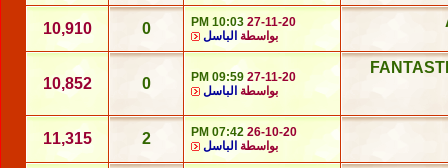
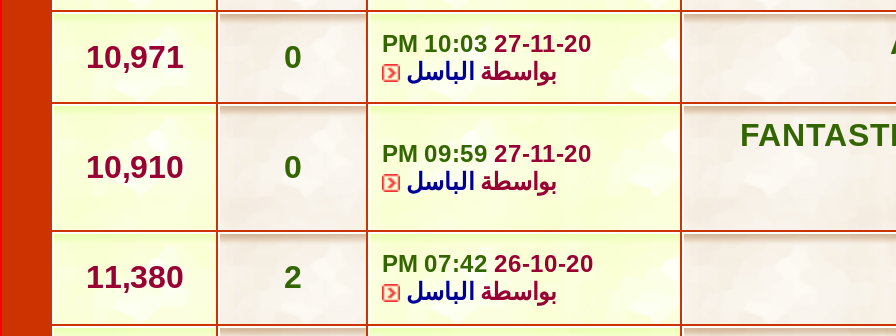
- 10,910
+ 10,971

- 10,852
+ 10,910

- 11,315
+ 11,380
